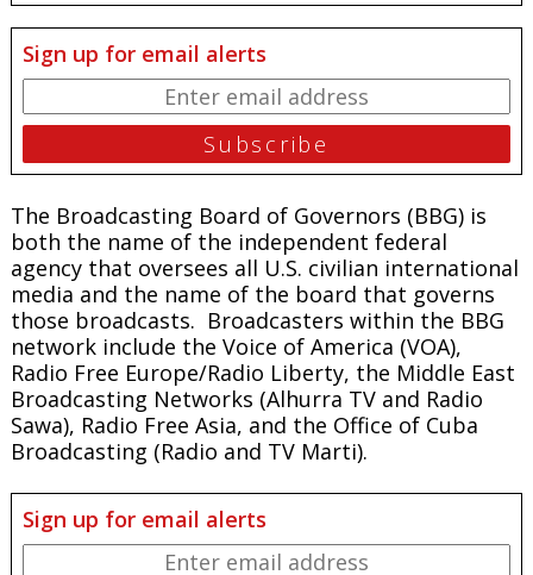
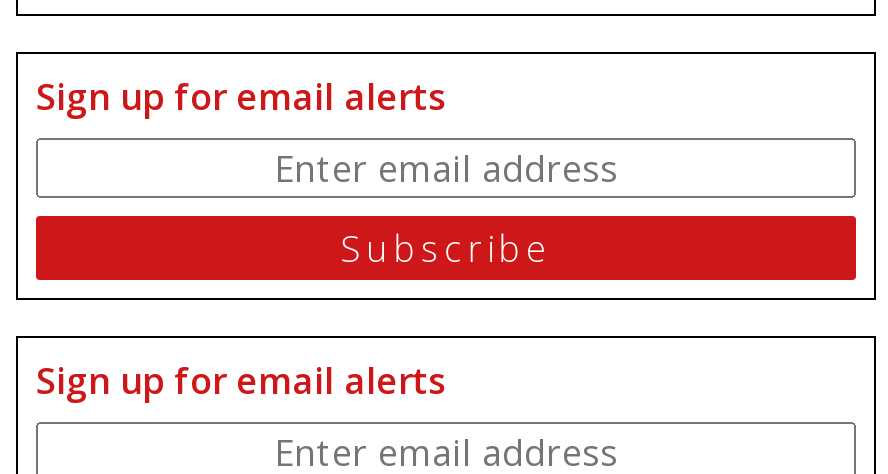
- The Broadcasting Board of Governors (BBG) is
- both the name of the independent federal
- agency that oversees all U.S. civilian international
- media and the name of the board that governs
- those broadcasts. Broadcasters within the BBG
- network include the Voice of America (VOA),
- Radio Free Europe/Radio Liberty, the Middle East
- Broadcasting Networks (Alhurra TV and Radio
- Sawa), Radio Free Asia, and the Office of Cuba
- Broadcasting (Radio and TV Marti).
